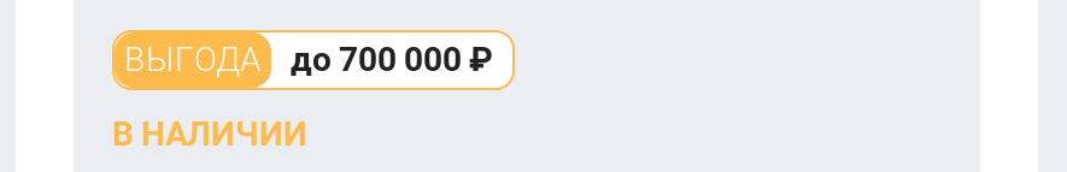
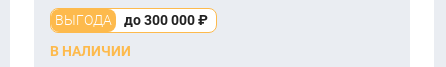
- ВЫГОДА до 700 000 ₽
+ ВЫГОДА до 300 000 ₽
